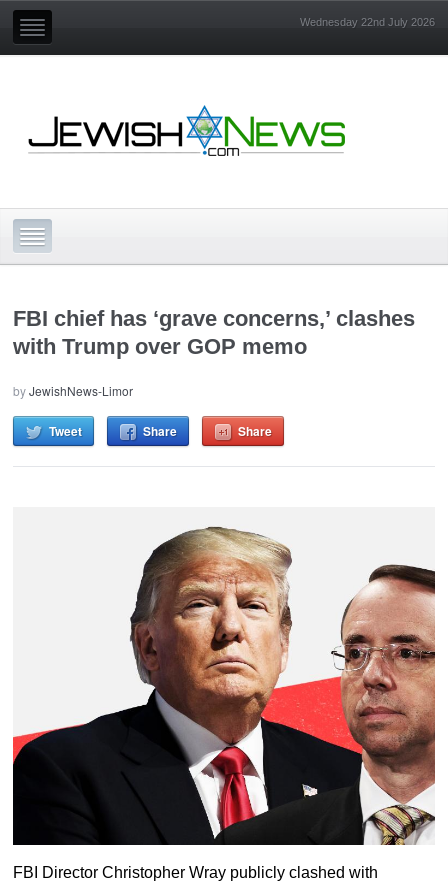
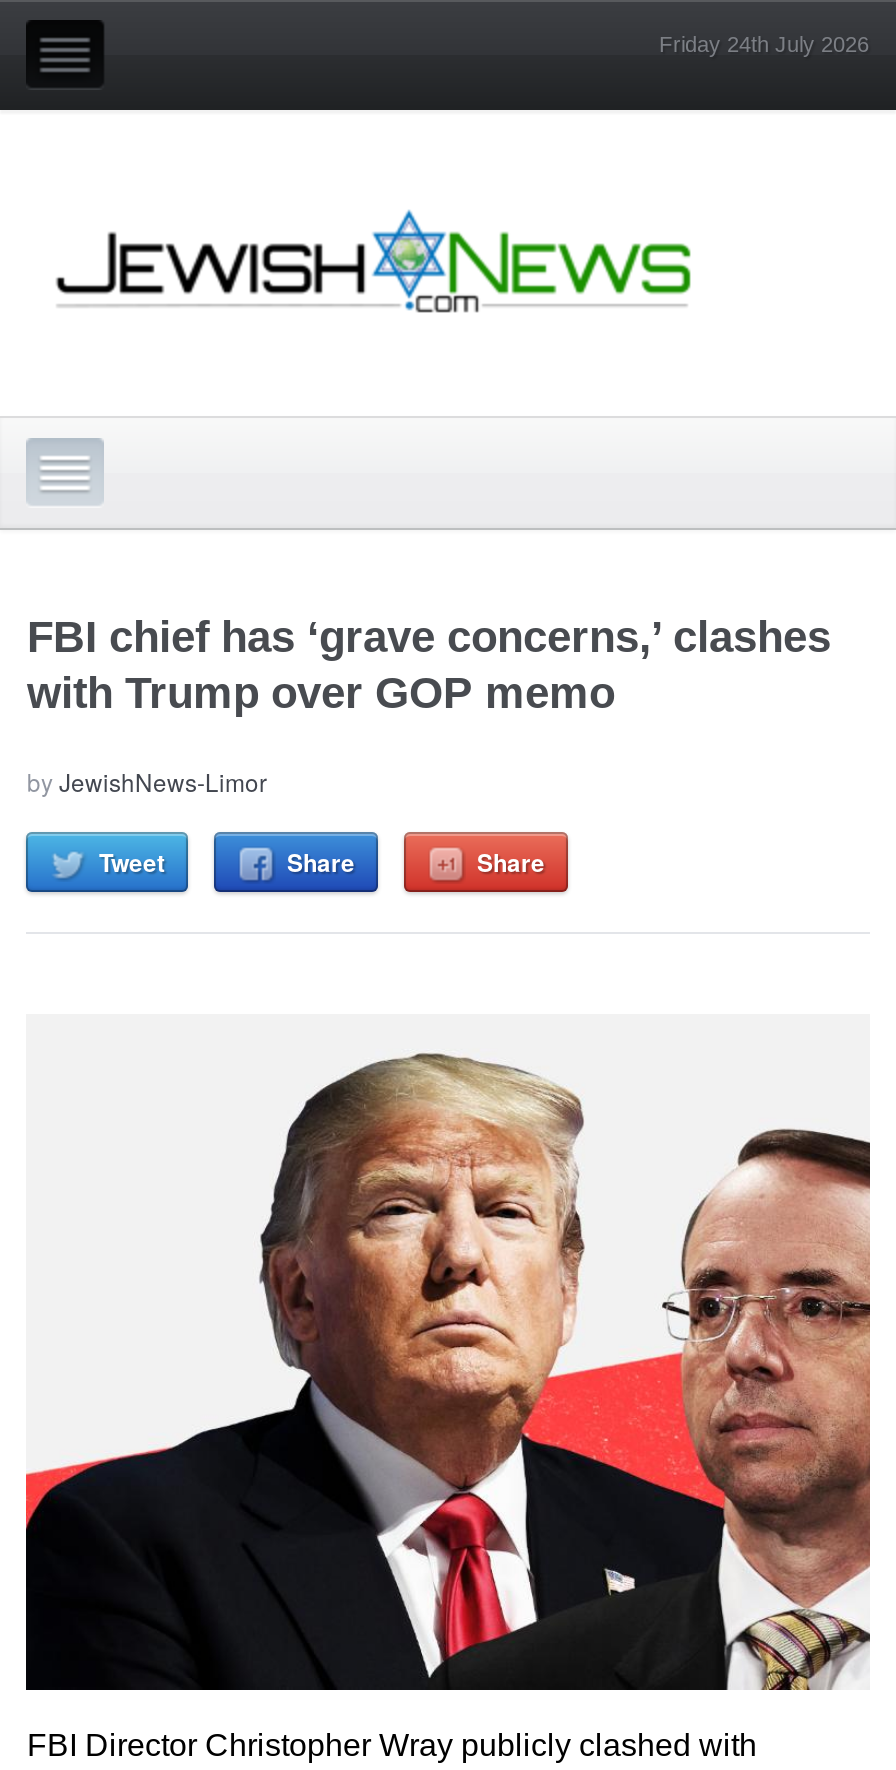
- Wednesday 22nd July 2026
+ Friday 24th July 2026
